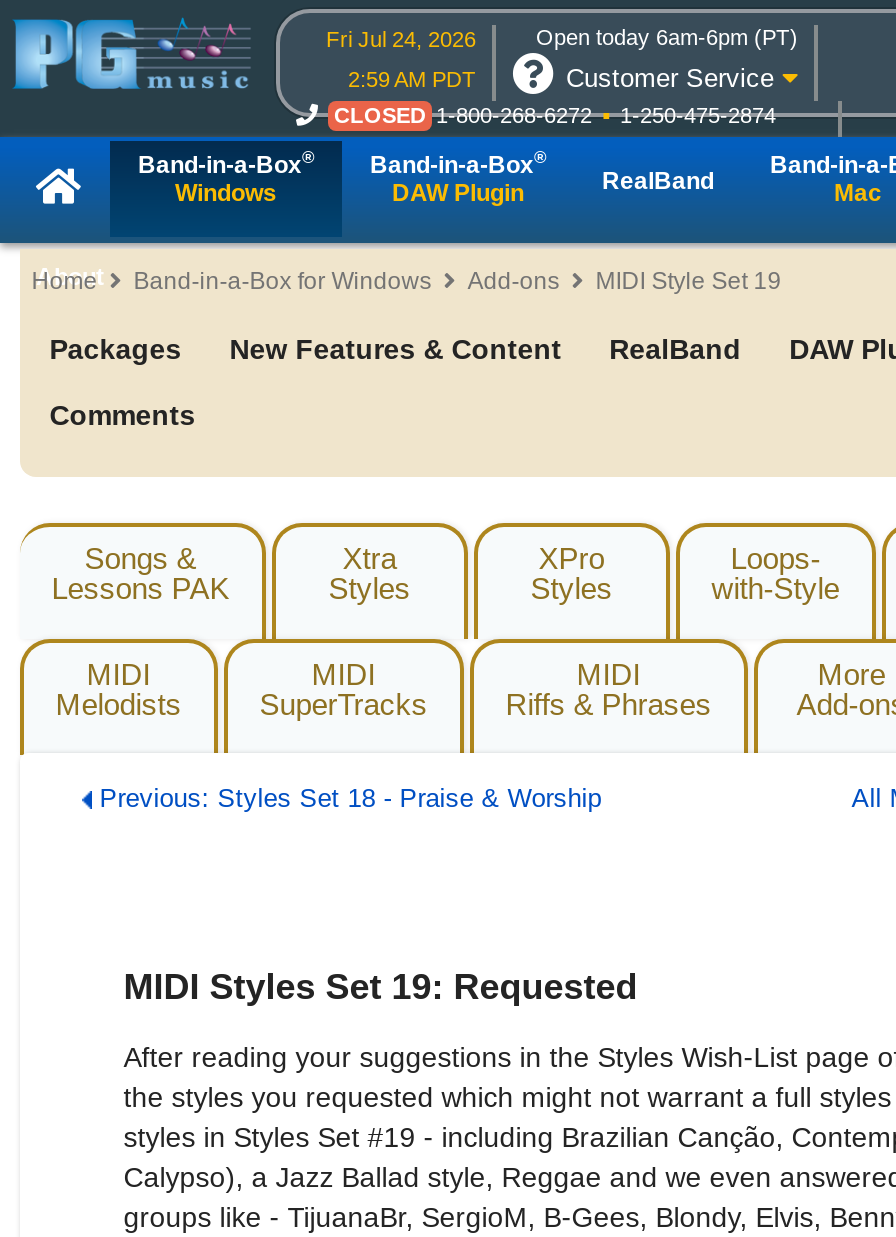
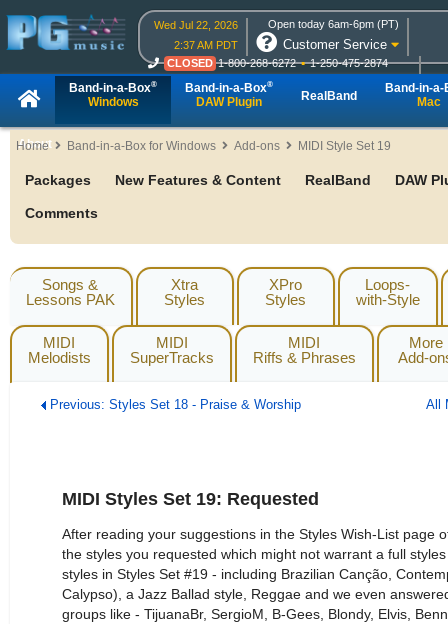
- Fri Jul 24, 2026
+ Wed Jul 22, 2026

- 2:59 AM PDT
+ 2:37 AM PDT
